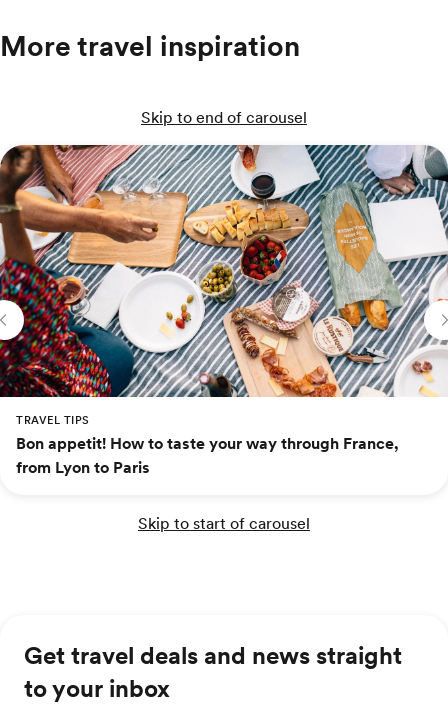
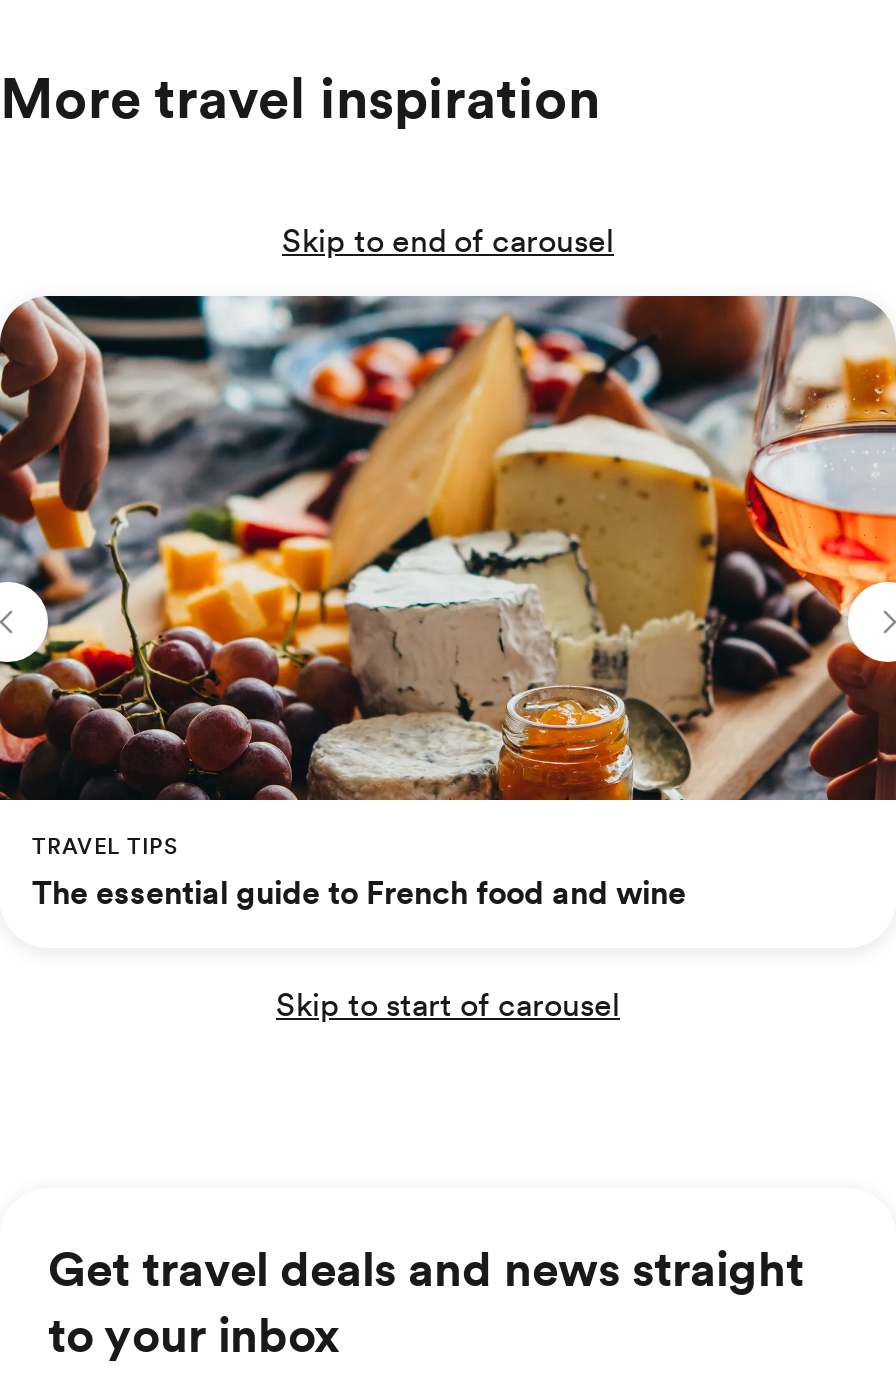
- [image]
- Bon appetit! How to taste your way through France,
- from Lyon to Paris
+ [image]
+ The essential guide to French food and wine
